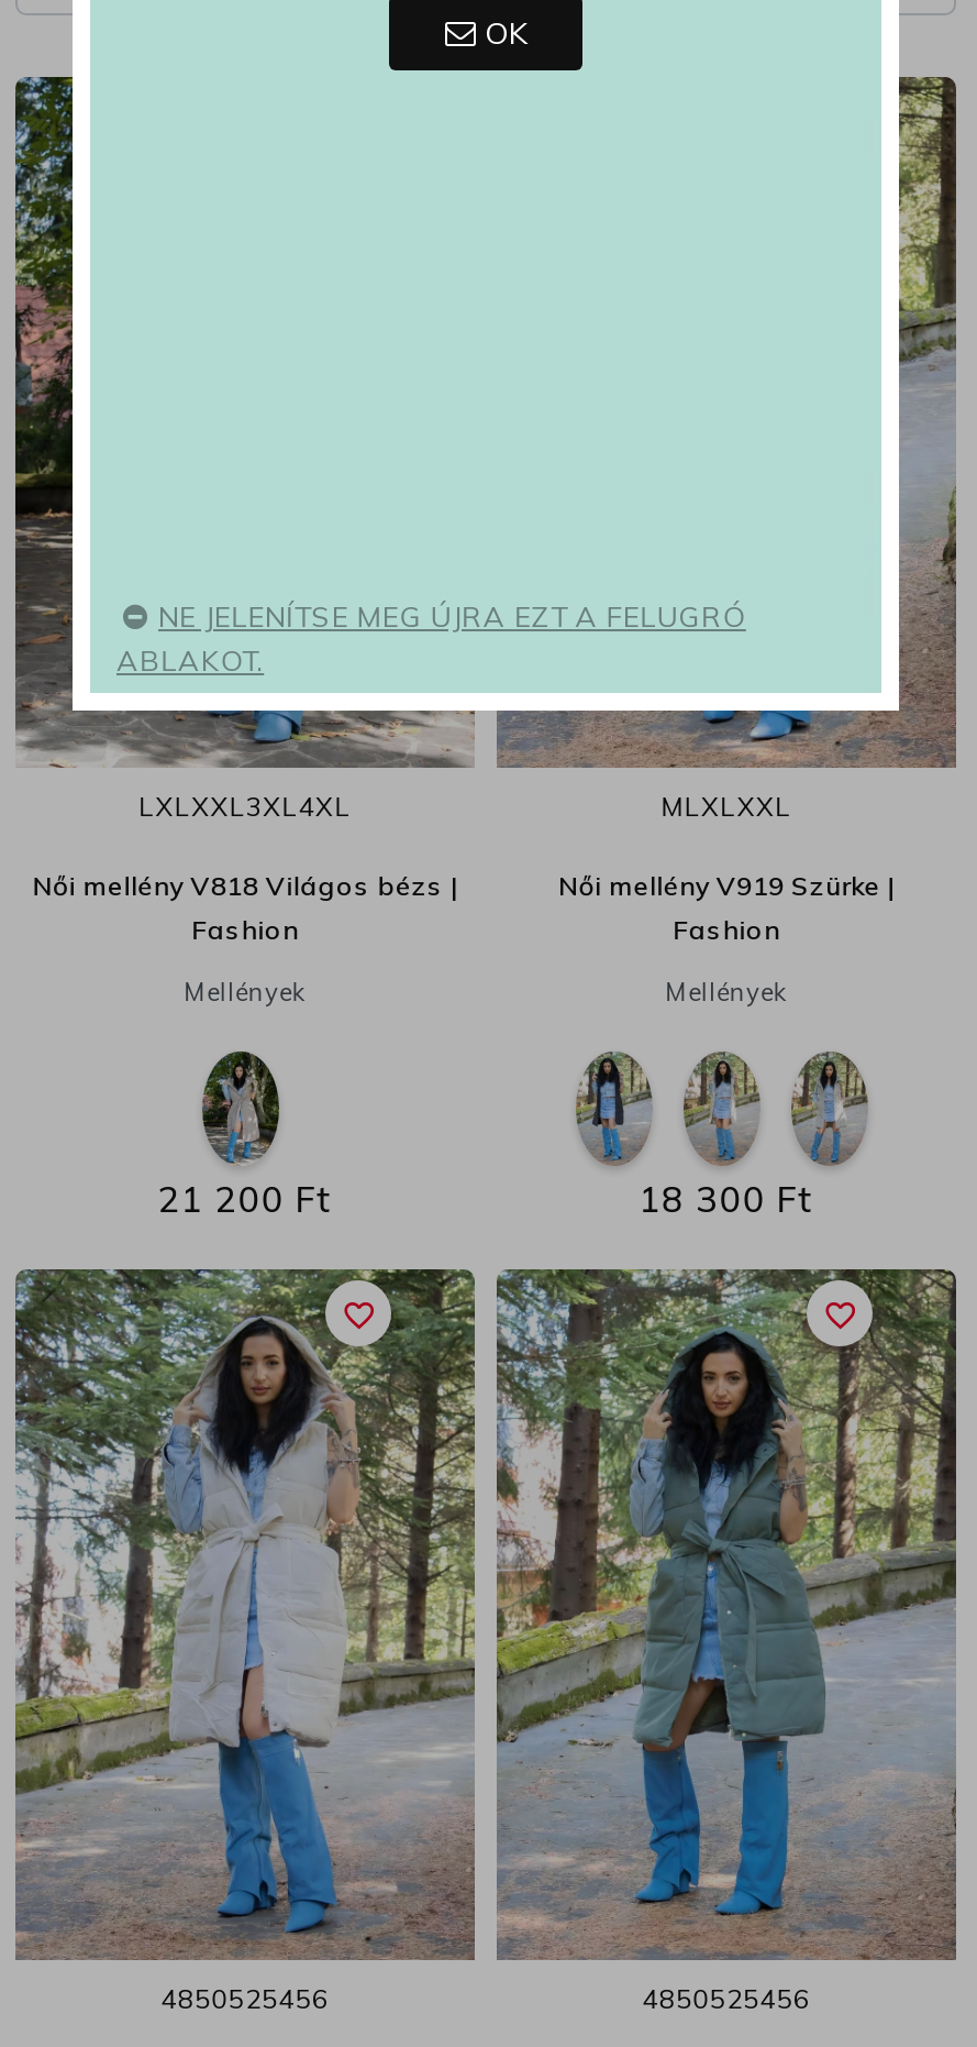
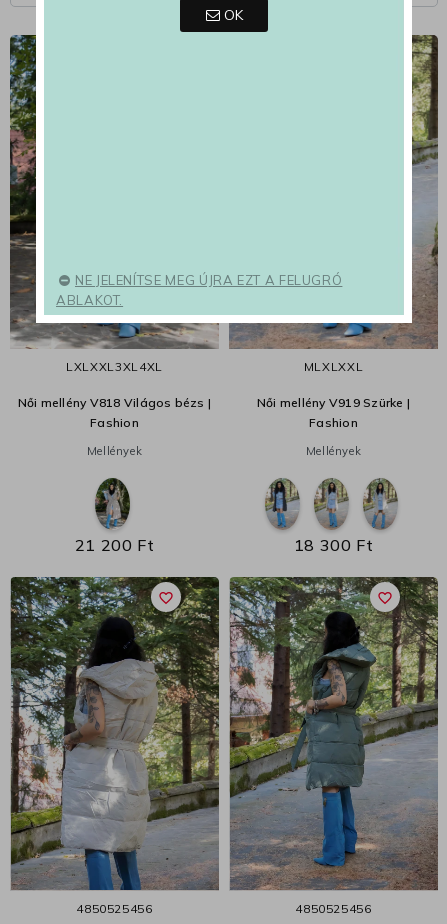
- [image]
+ [image]

- [image]
+ [image]
